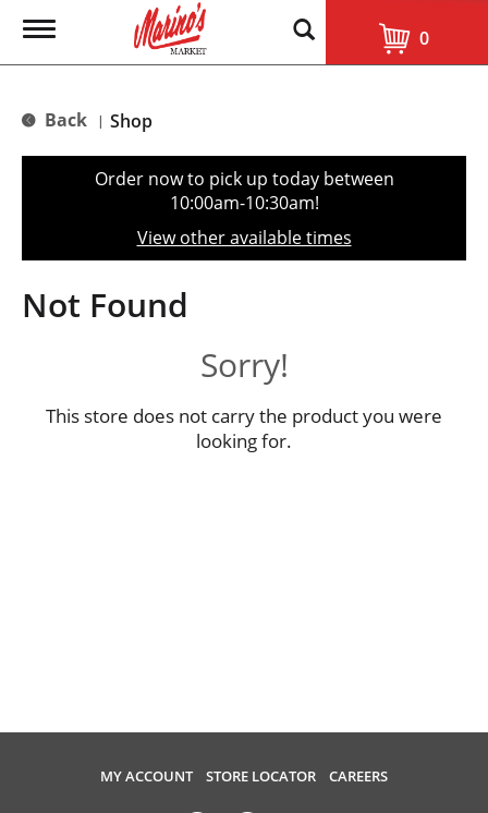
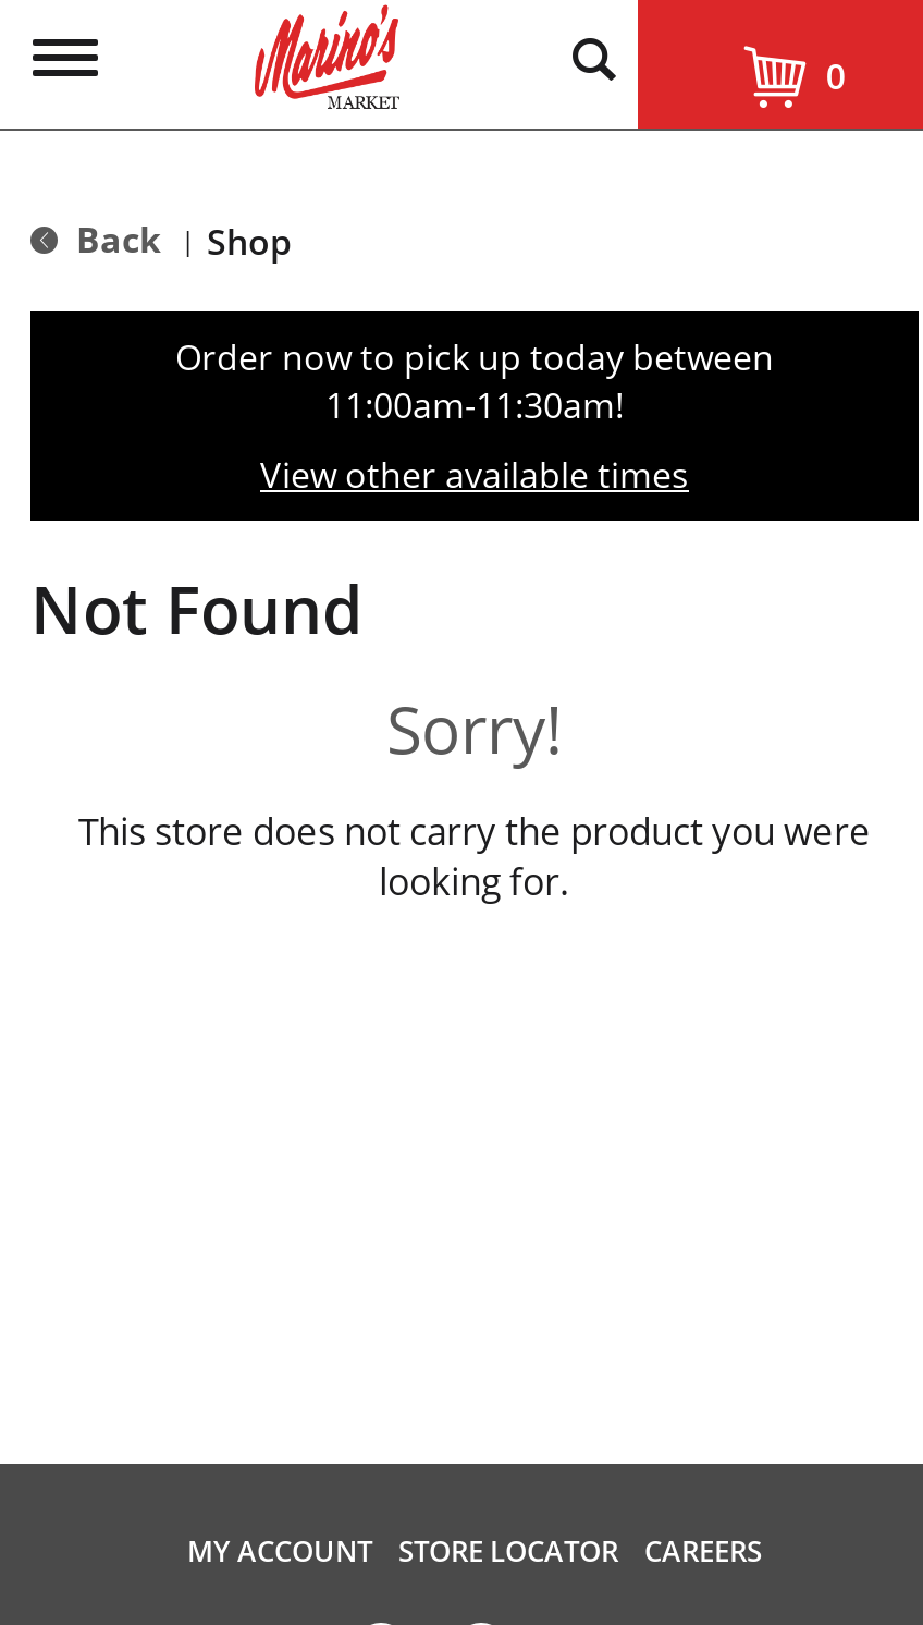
- 10:00am-10:30am!
+ 11:00am-11:30am!
